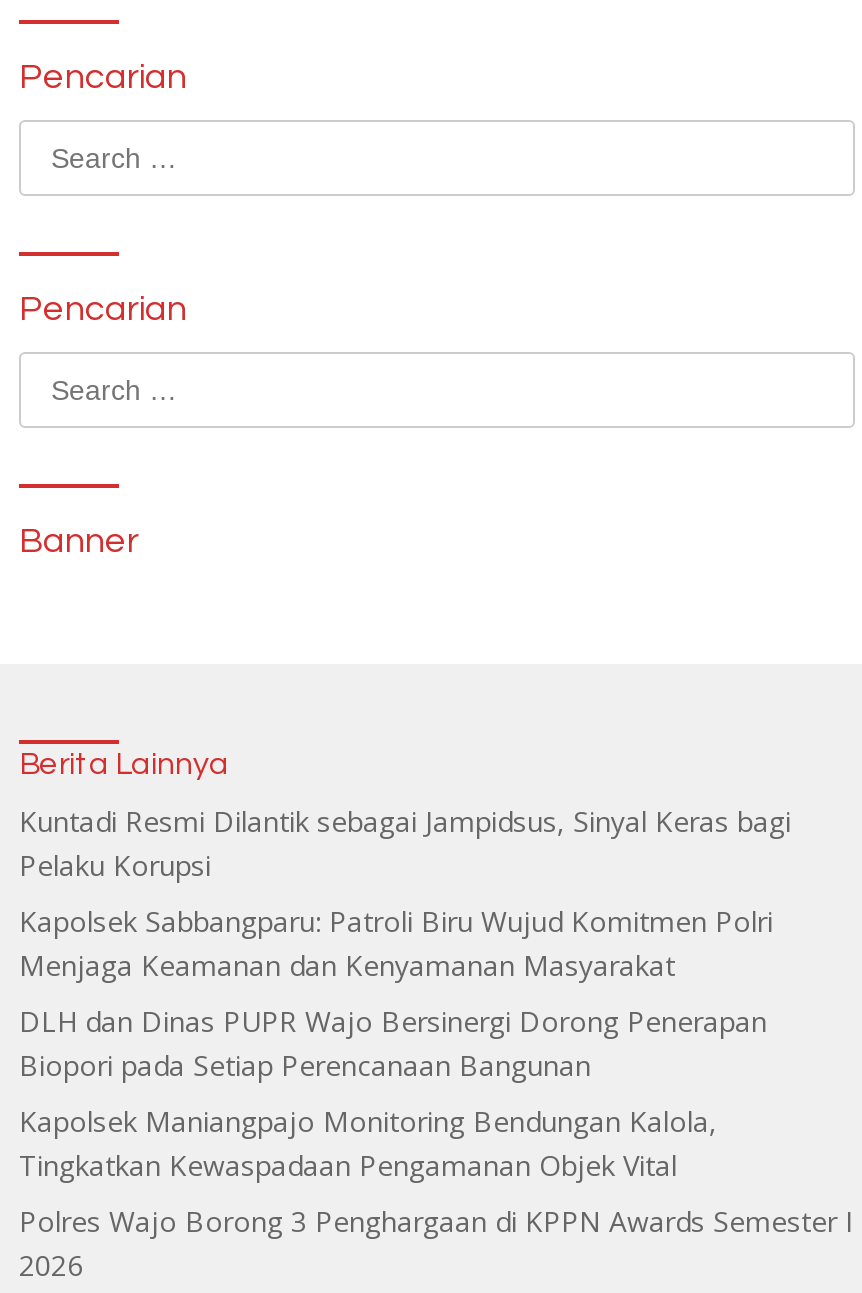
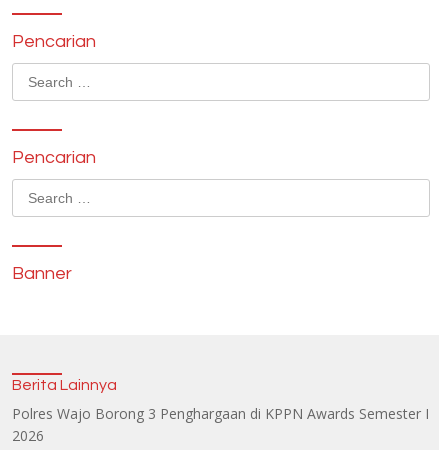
- Kuntadi Resmi Dilantik sebagai Jampidsus, Sinyal Keras bagi
- Pelaku Korupsi
- Kapolsek Sabbangparu: Patroli Biru Wujud Komitmen Polri
- Menjaga Keamanan dan Kenyamanan Masyarakat
- DLH dan Dinas PUPR Wajo Bersinergi Dorong Penerapan
- Biopori pada Setiap Perencanaan Bangunan
- Kapolsek Maniangpajo Monitoring Bendungan Kalola,
- Tingkatkan Kewaspadaan Pengamanan Objek Vital
